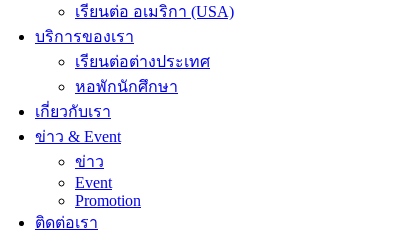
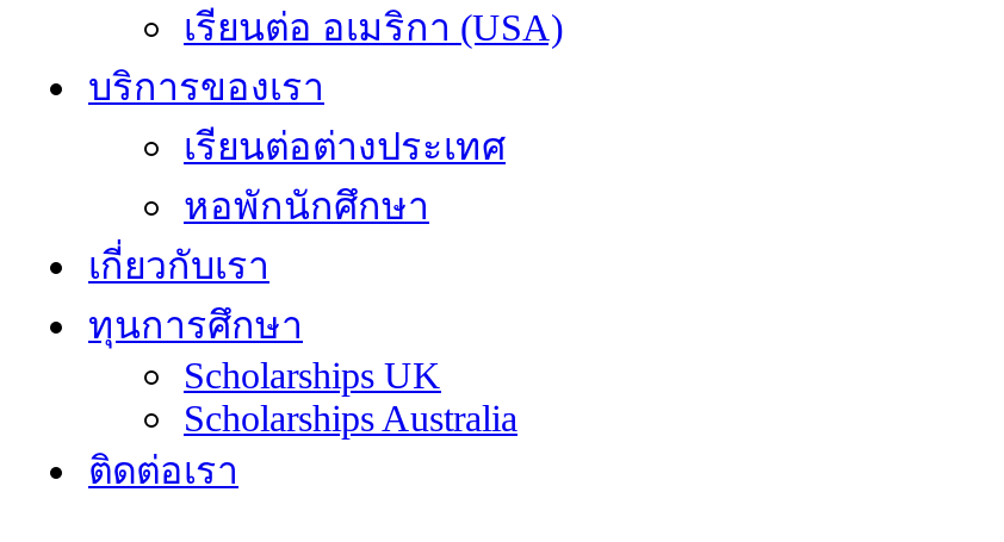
- ข่าว & Event
- ข่าว
- Event
- Promotion
+ ทุนการศึกษา
+ Scholarships UK
+ Scholarships Australia
